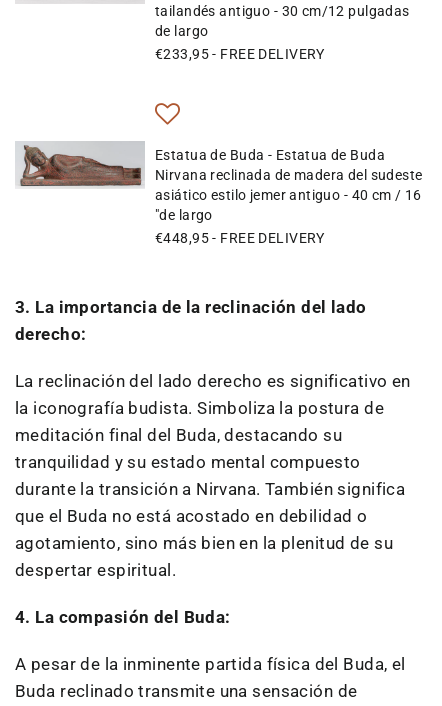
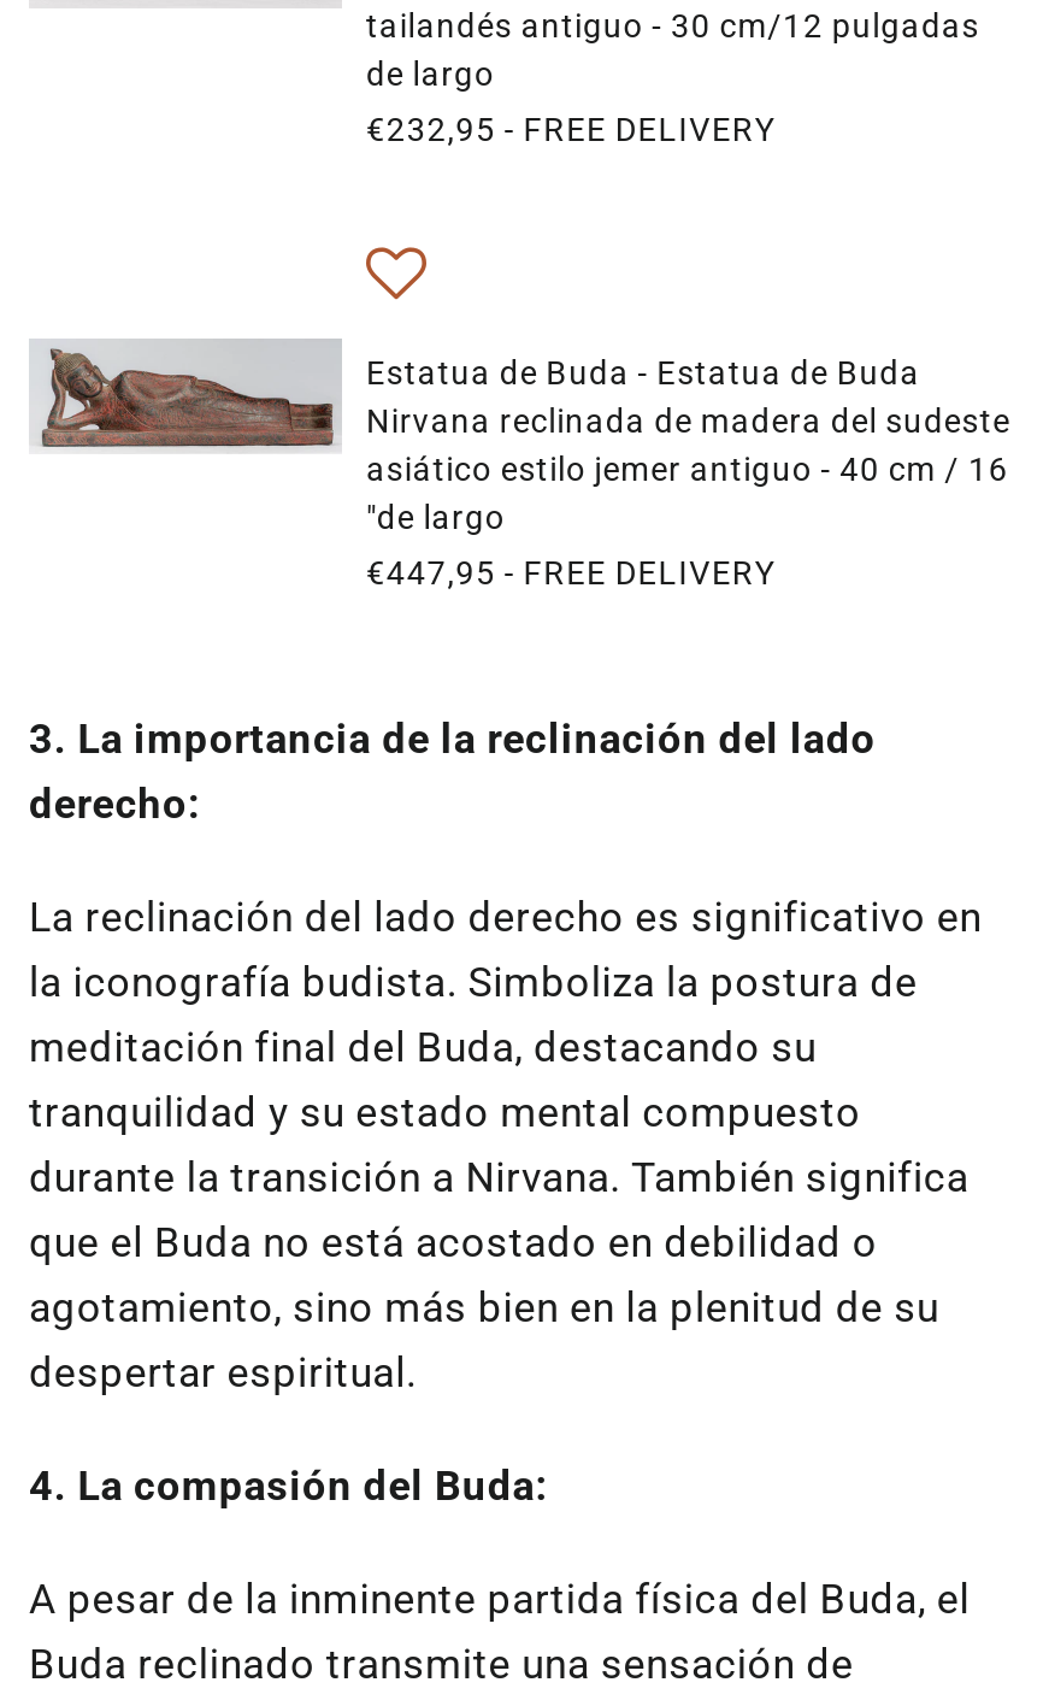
- €233,95 - FREE DELIVERY
+ €232,95 - FREE DELIVERY

- €448,95 - FREE DELIVERY
+ €447,95 - FREE DELIVERY
